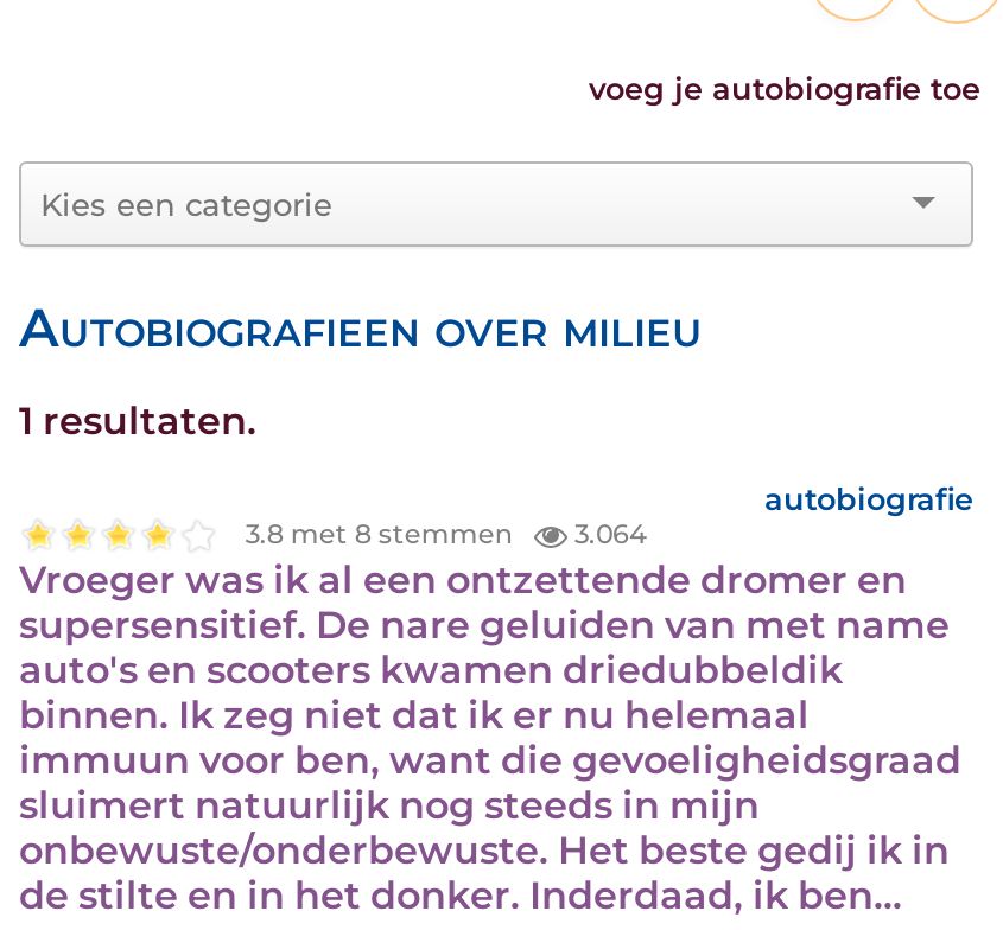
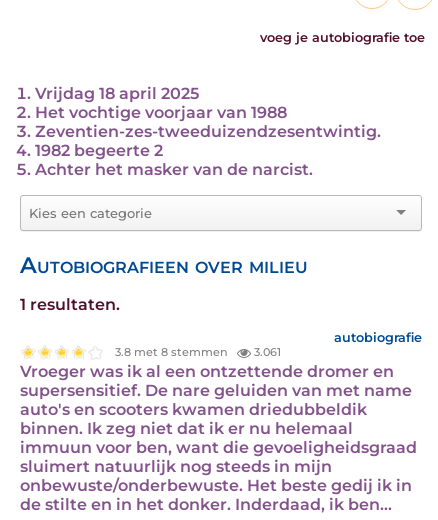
+ Vrijdag 18 april 2025
+ Het vochtige voorjaar van 1988
+ Zeventien-zes-tweeduizendzesentwintig.
+ 1982 begeerte 2
+ Achter het masker van de narcist.

- 3.8 met 8 stemmen 3.064
+ 3.8 met 8 stemmen 3.061
